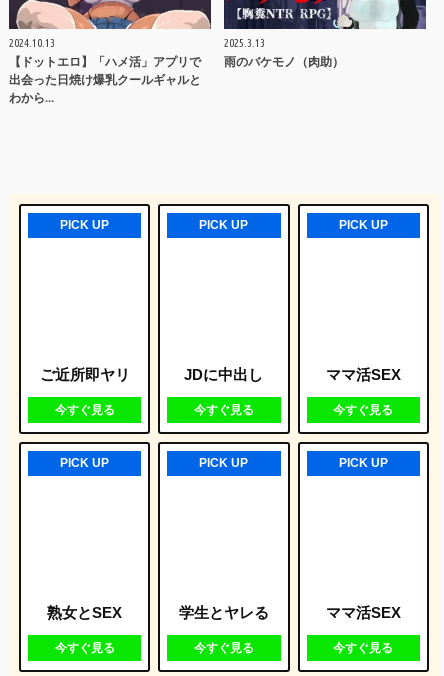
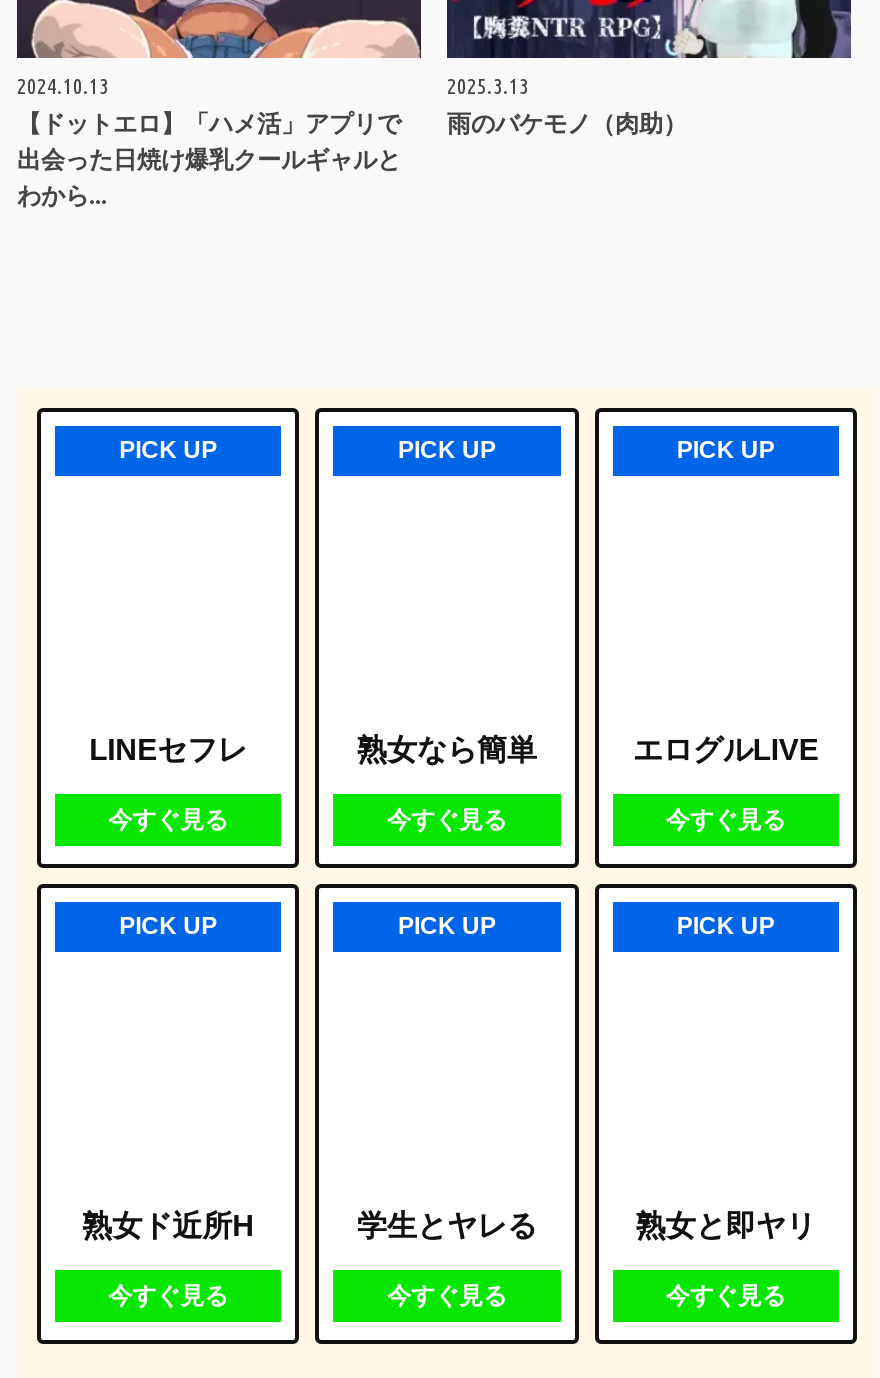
- ご近所即ヤリ
+ LINEセフレ

- JDに中出し
+ 熟女なら簡単

- ママ活SEX
+ エログルLIVE

- 熟女とSEX
+ 熟女ド近所H

- ママ活SEX
+ 熟女と即ヤリ
